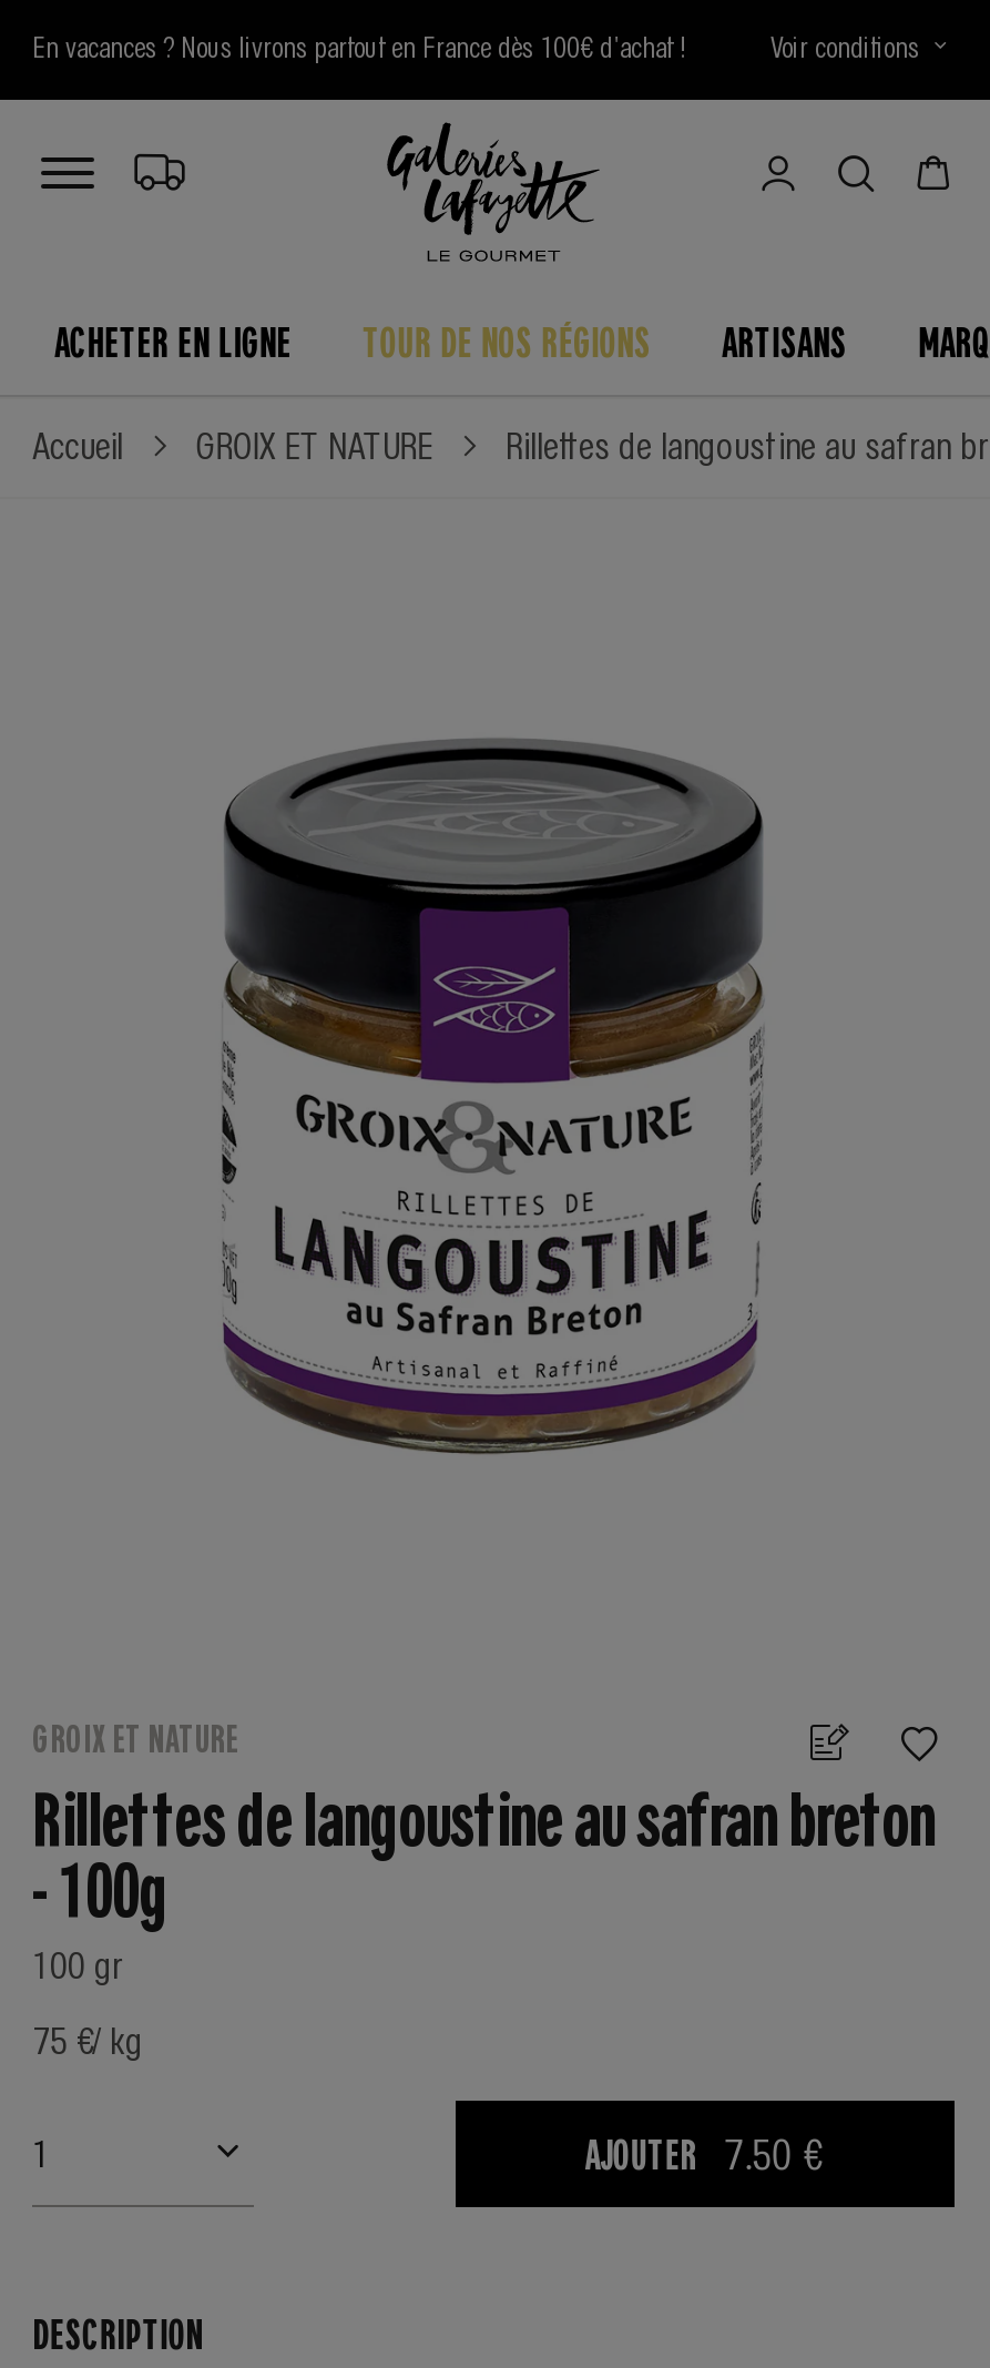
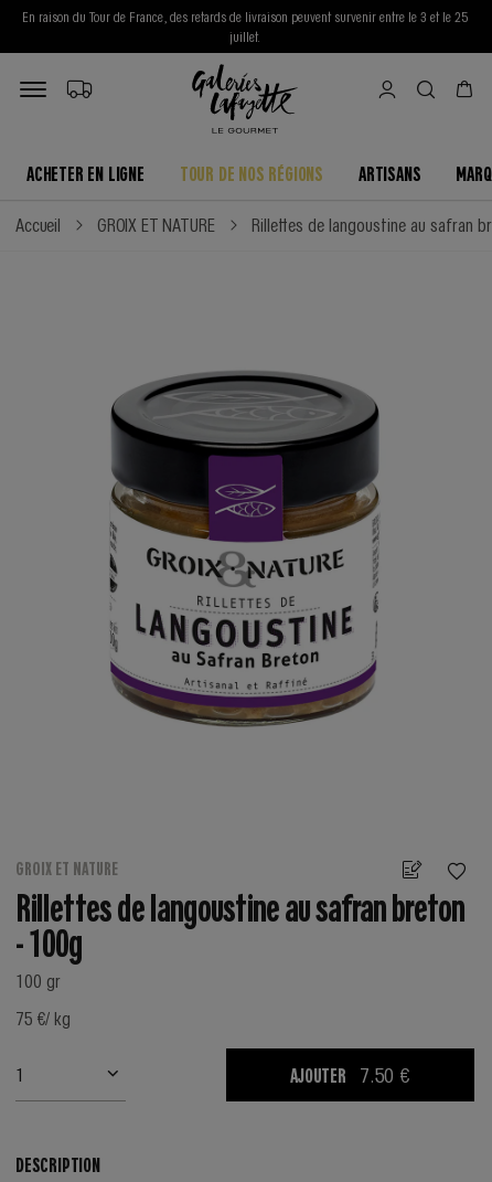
- En vacances ? Nous livrons partout en France dès 100€ d'achat !
- Voir conditions
+ En raison du Tour de France, des retards de livraison peuvent survenir entre le 3 et le 25
+ juillet.
